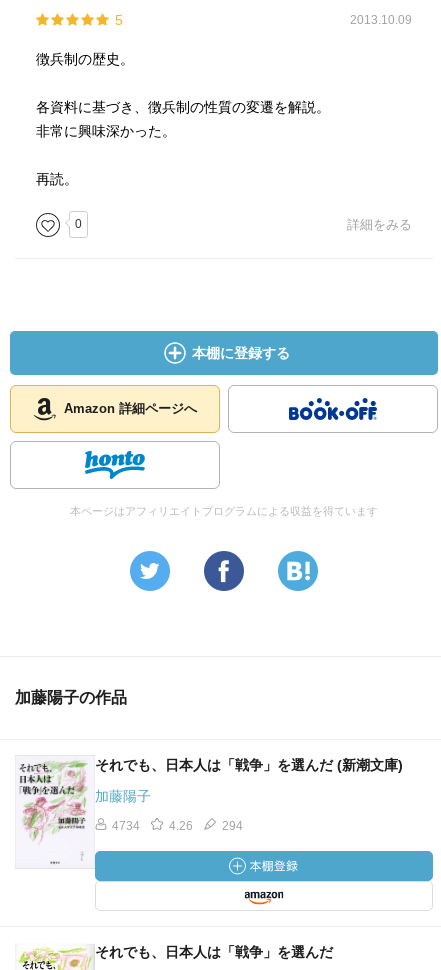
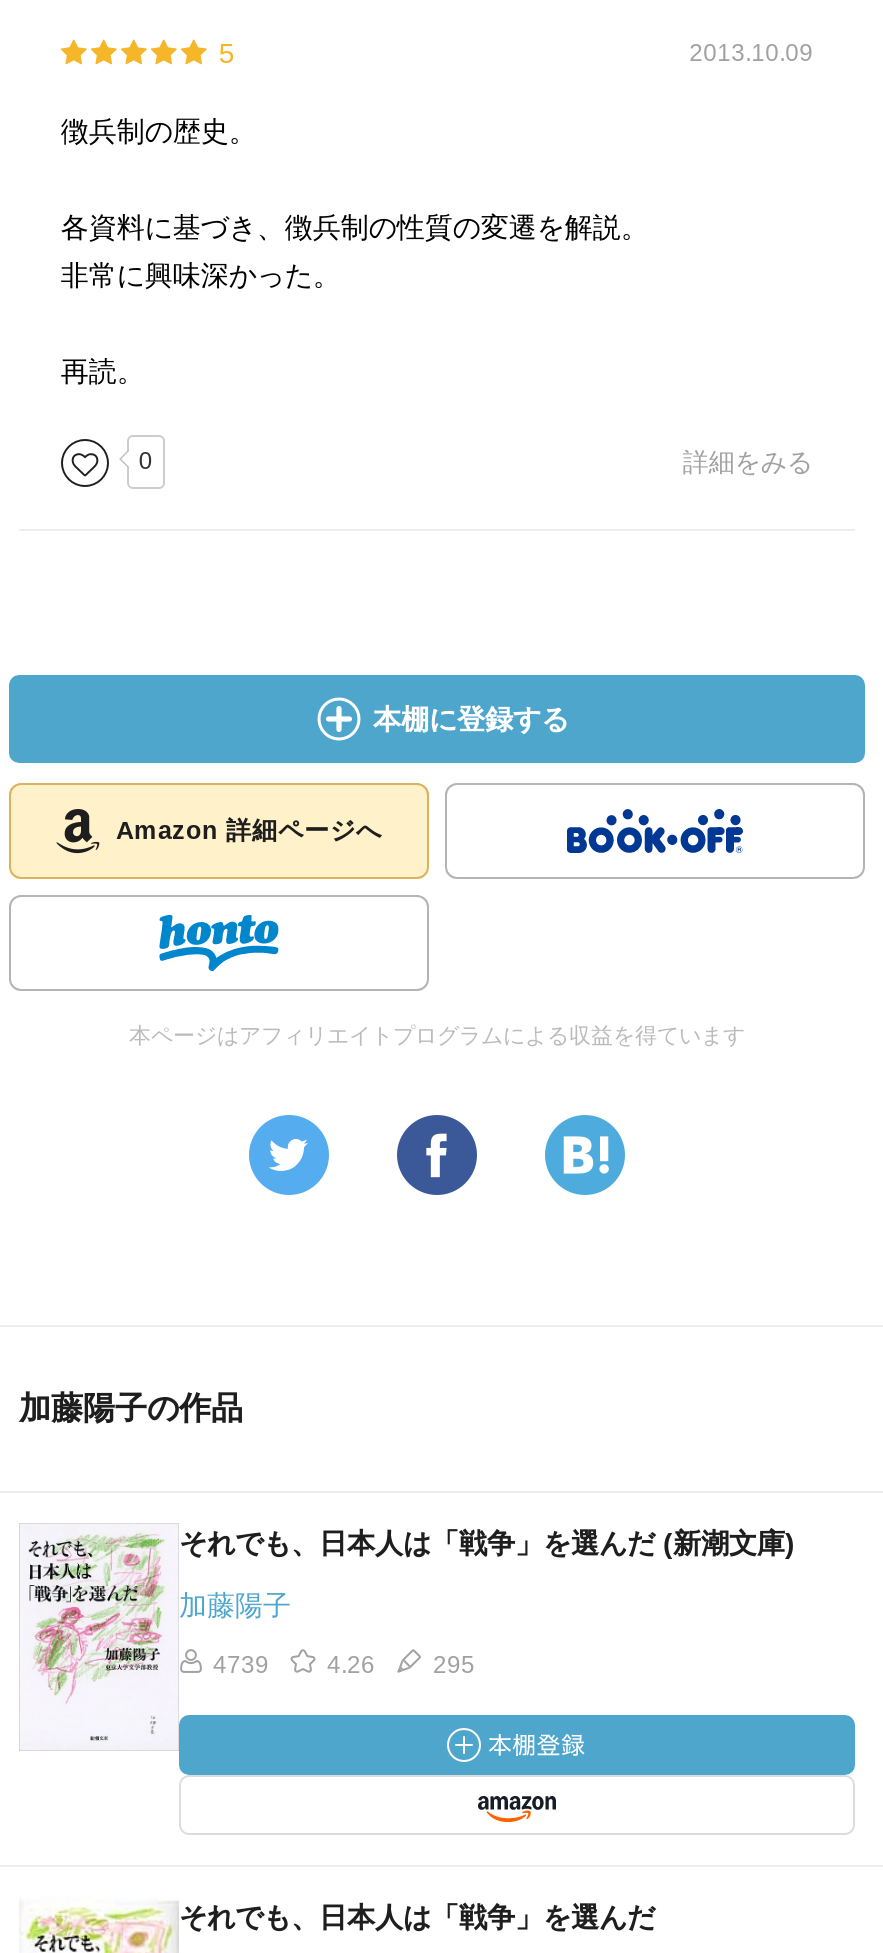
- 4734
+ 4739

- 294
+ 295
